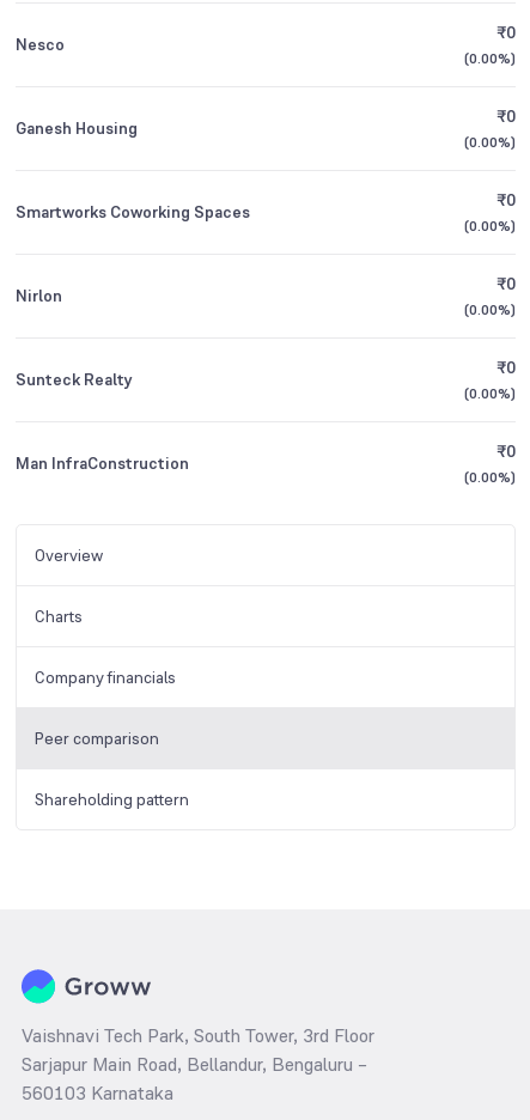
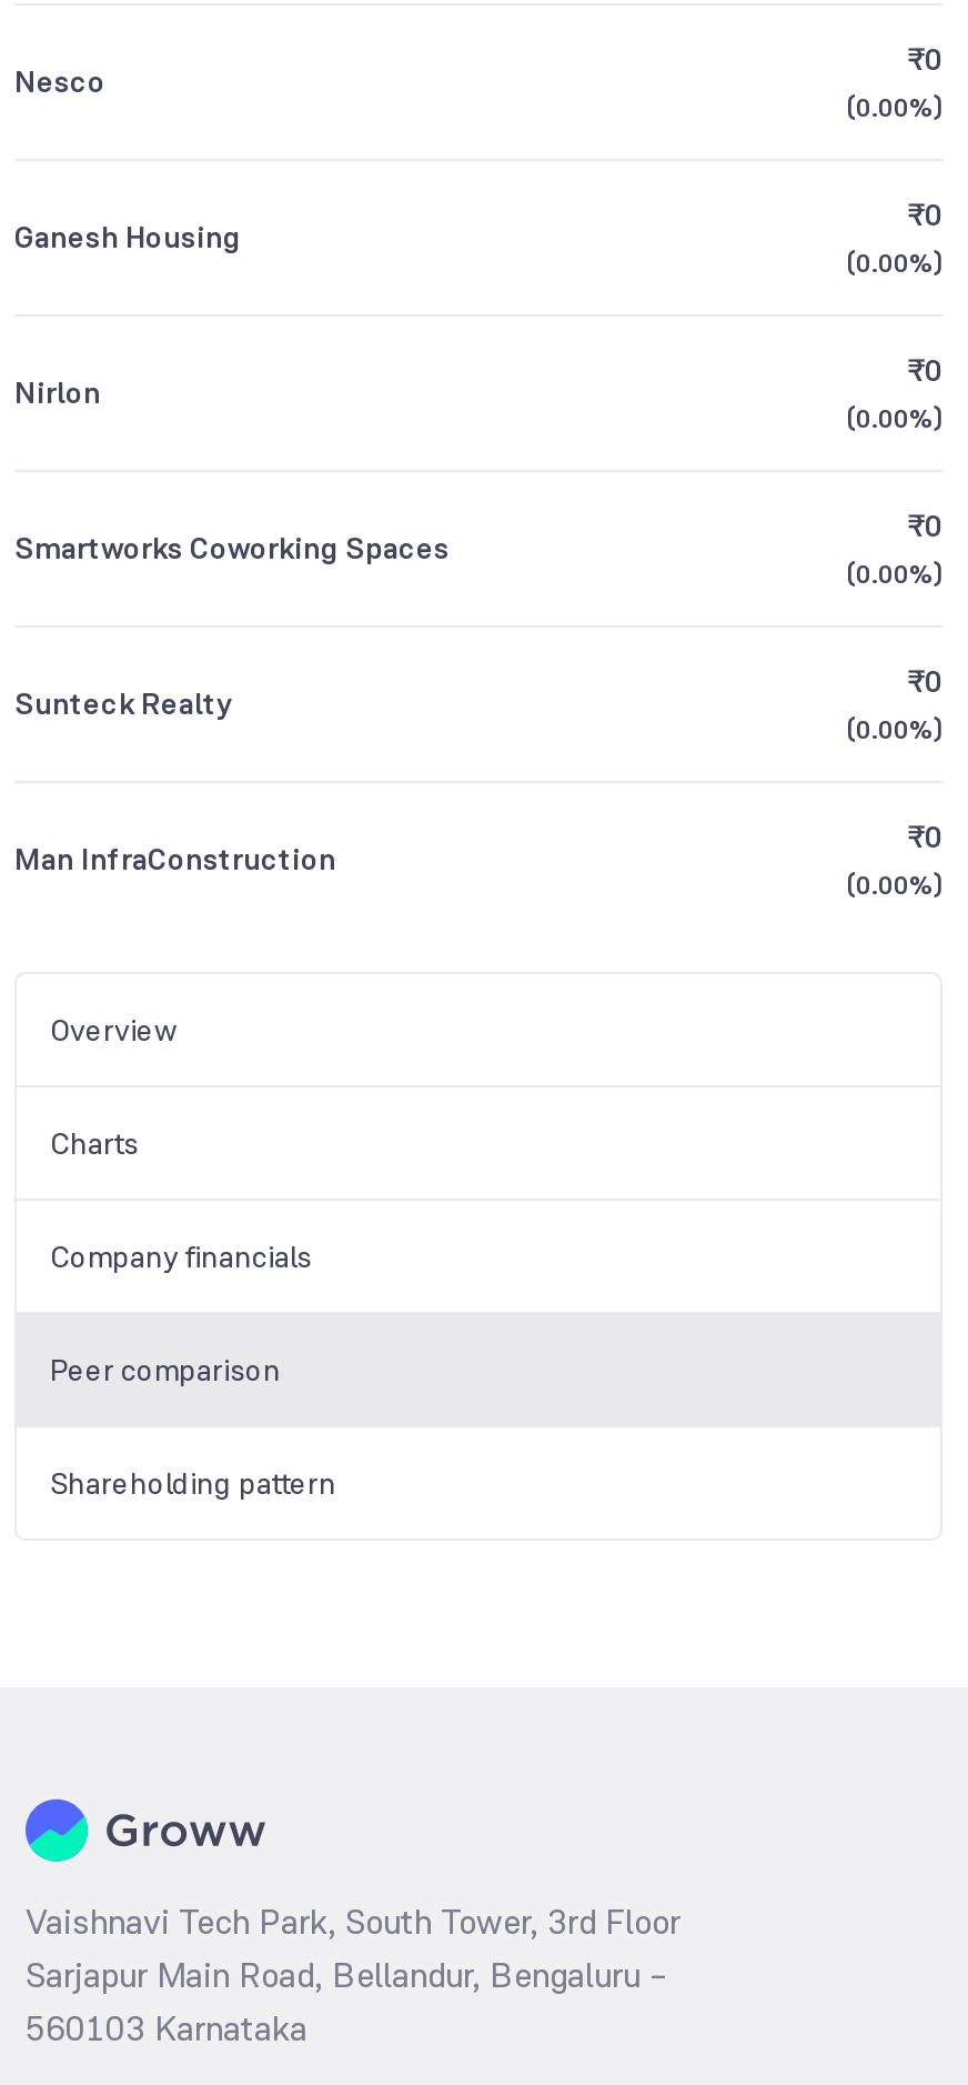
moved down: Smartworks Coworking Spaces

moved up: Nirlon
